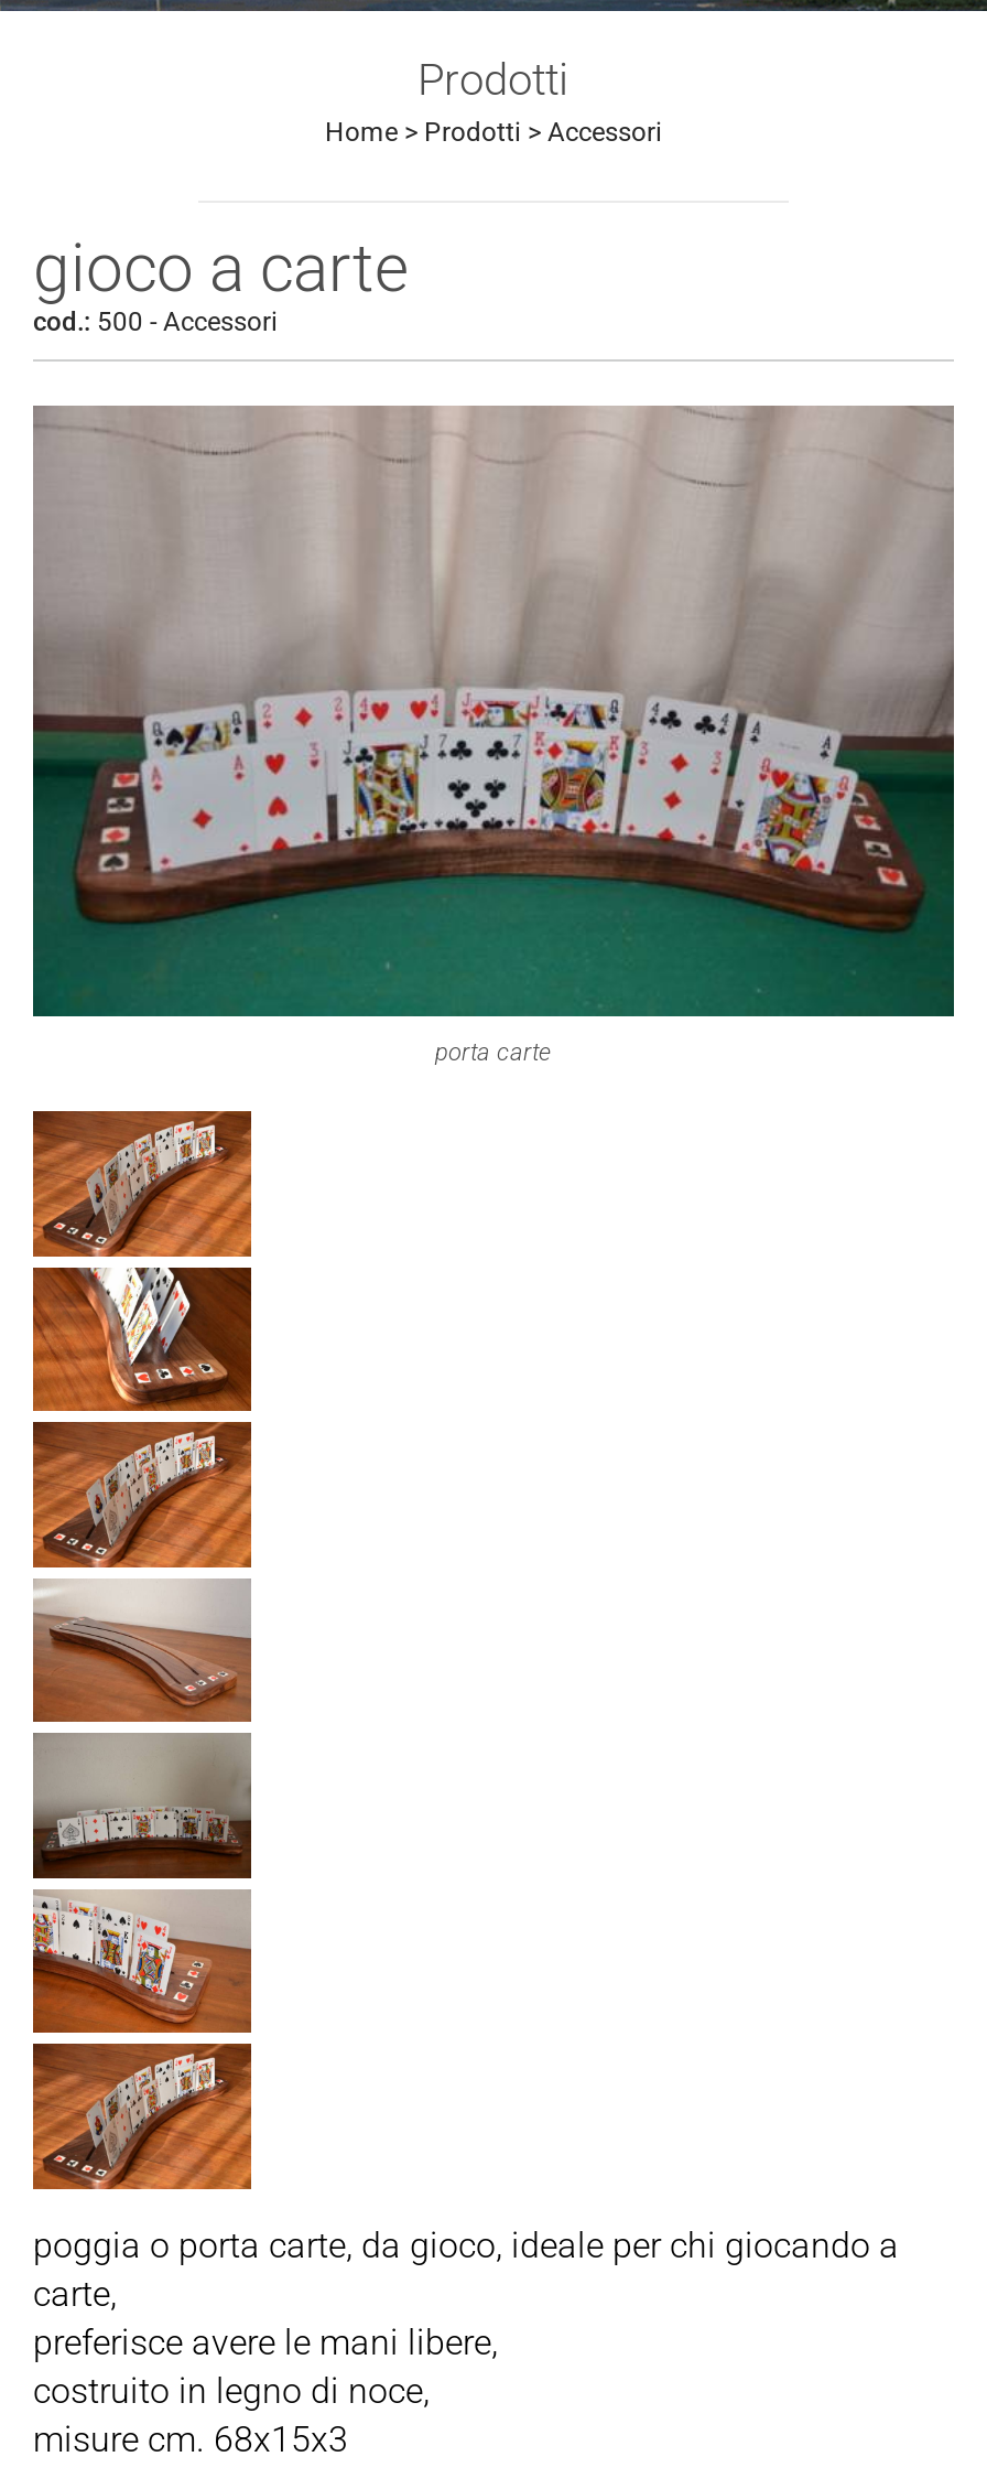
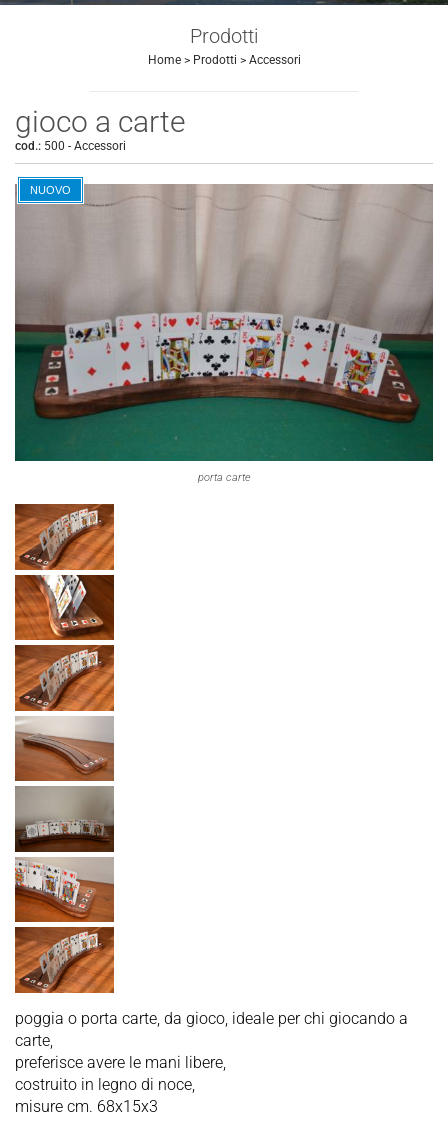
+ NUOVO
